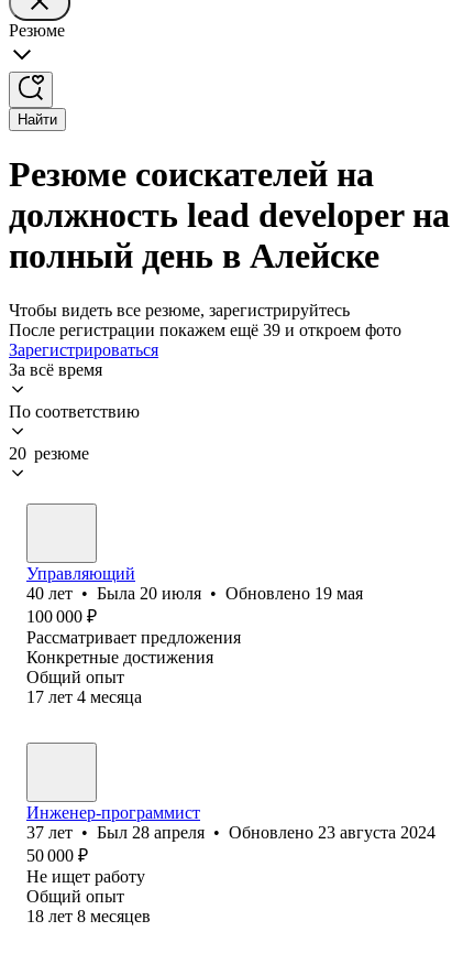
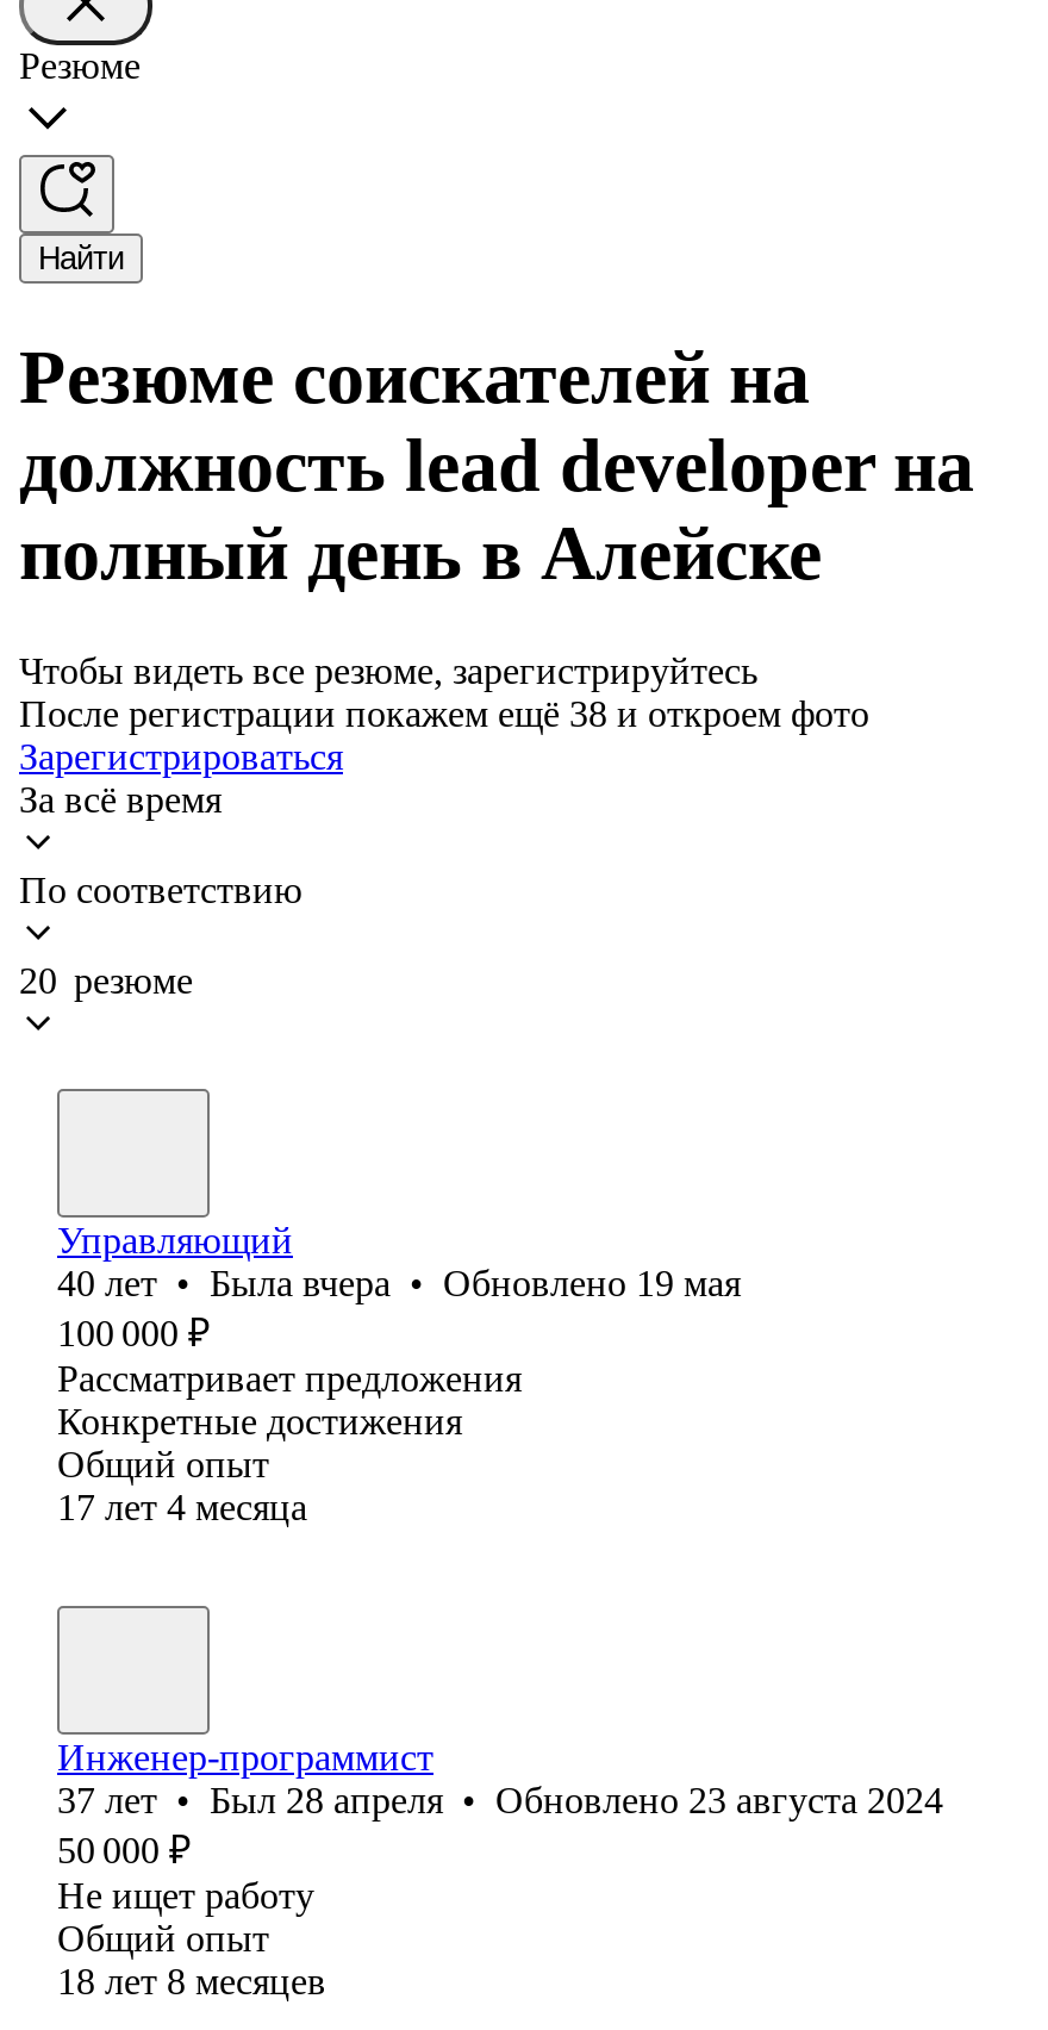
- После регистрации покажем ещё 39 и откроем фото
+ После регистрации покажем ещё 38 и откроем фото

- 40 лет • Была 20 июля • Обновлено 19 мая
+ 40 лет • Была вчера • Обновлено 19 мая
